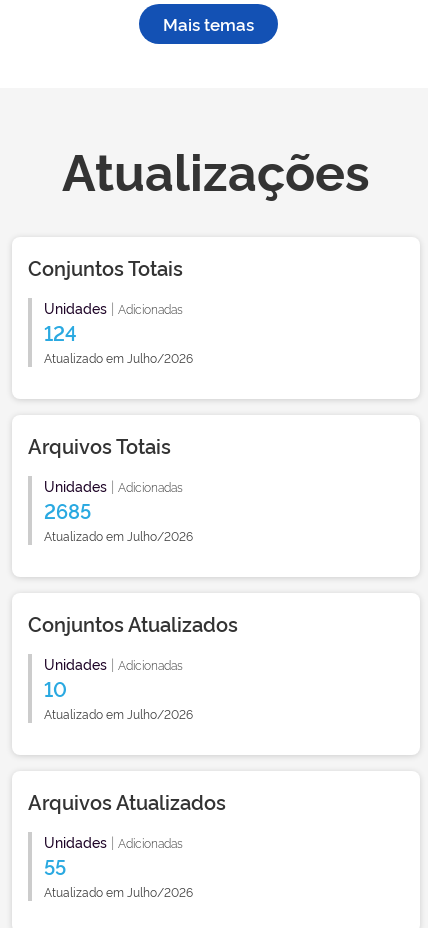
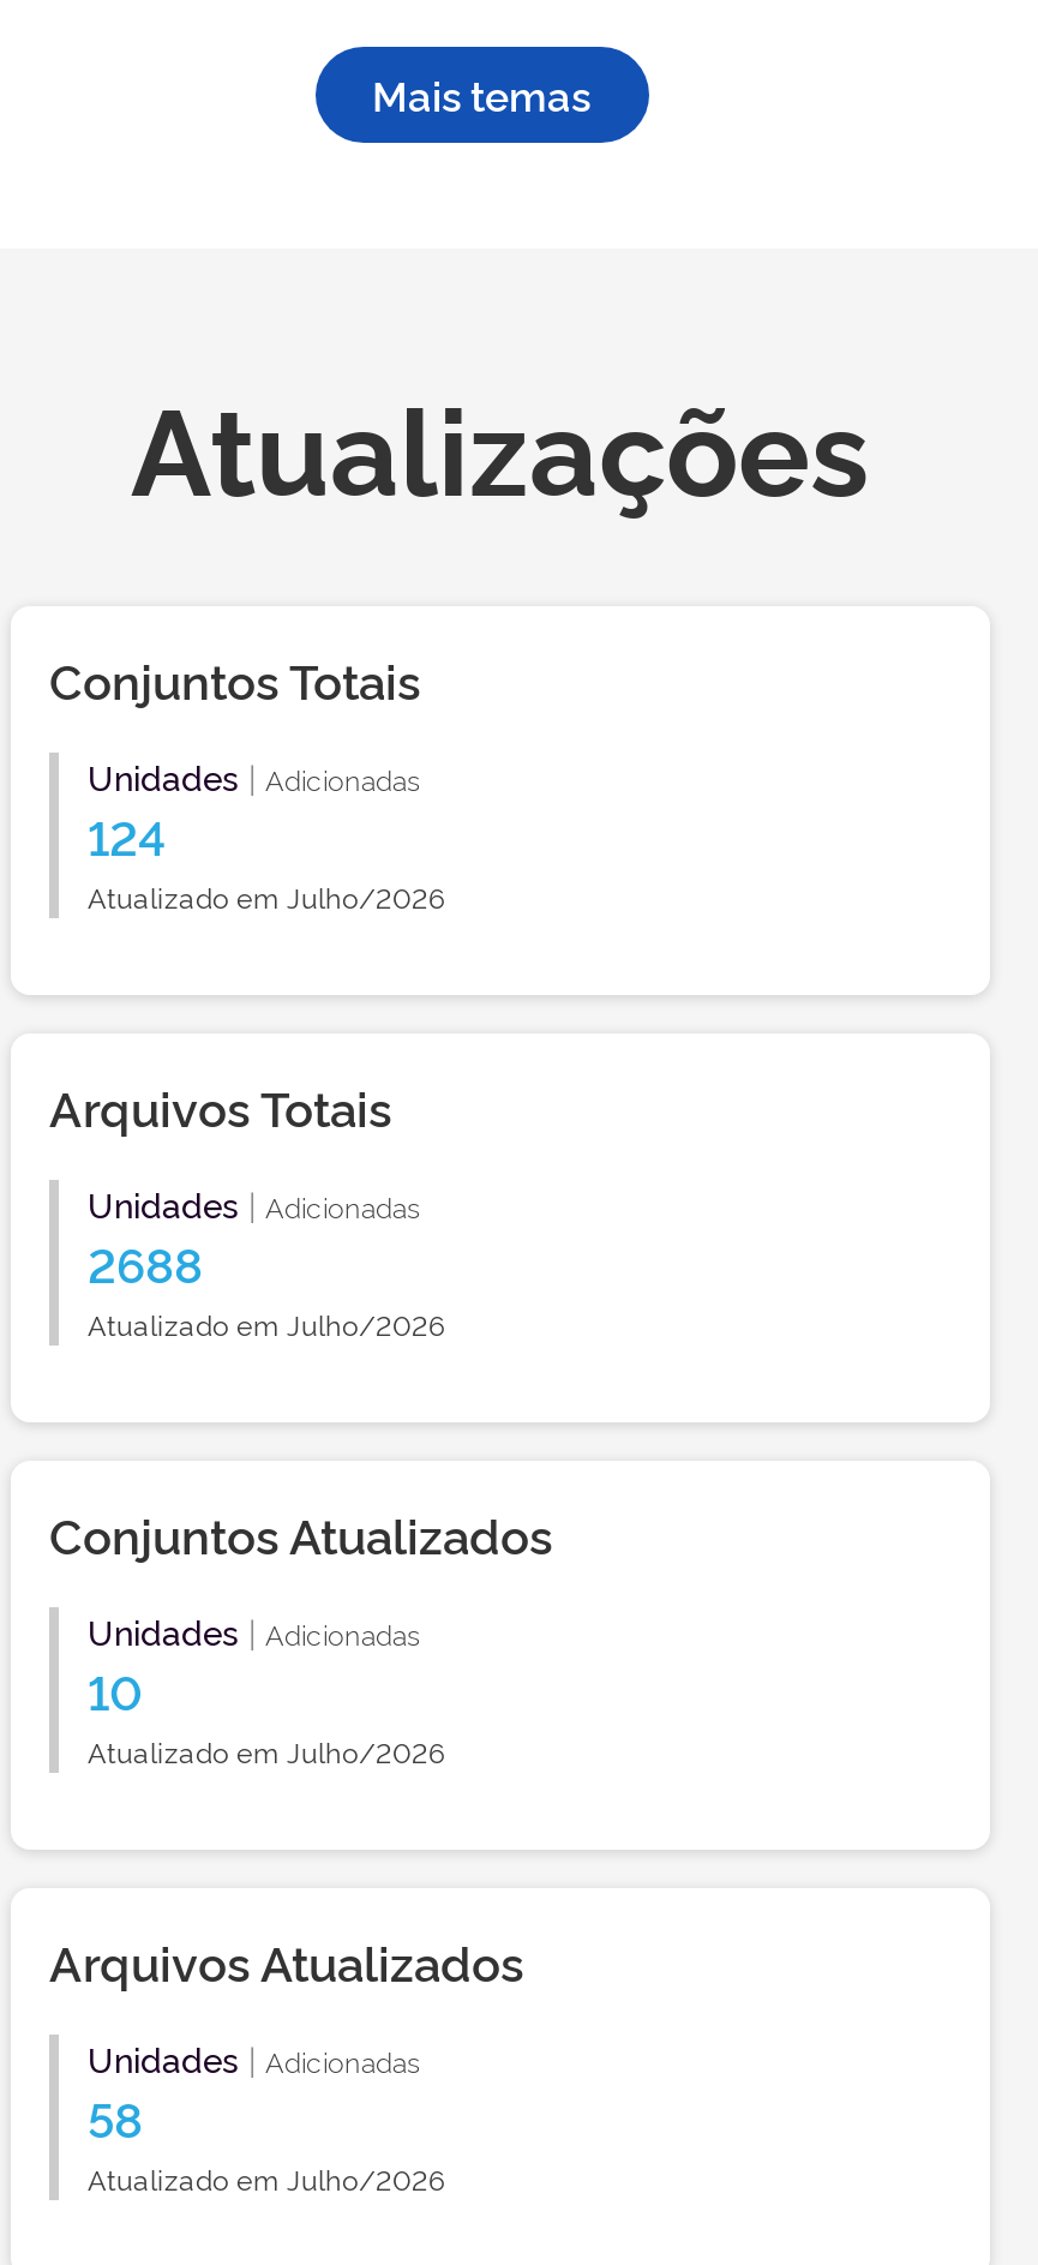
- 2685
+ 2688

- 55
+ 58
